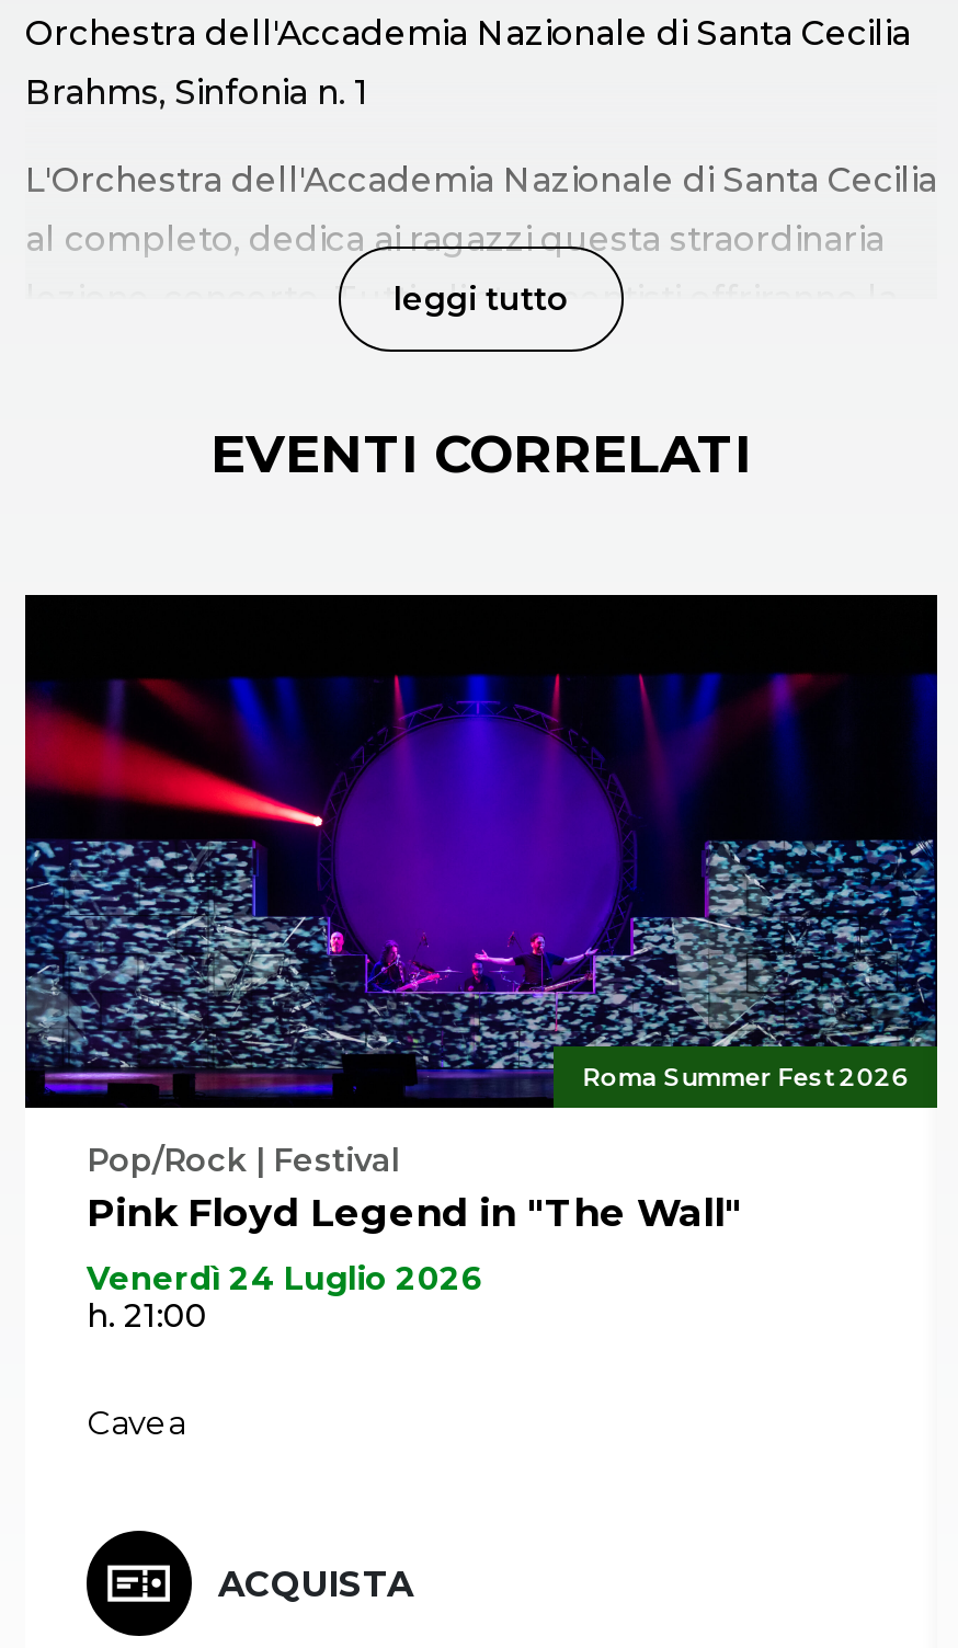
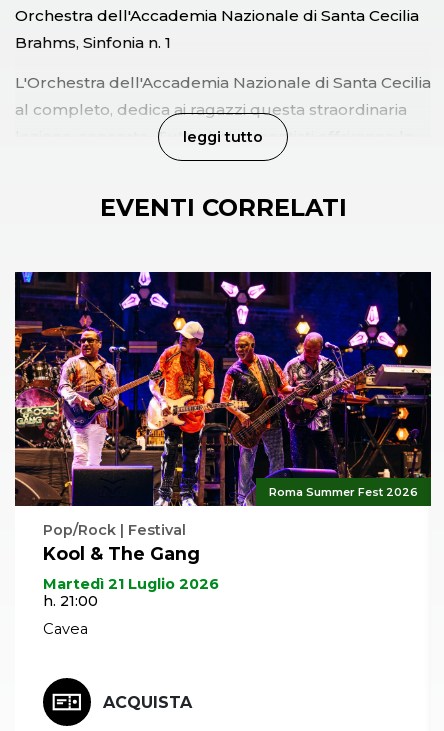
- [image]
- Pink Floyd Legend in "The Wall"
+ [image]
+ Kool & The Gang

- Venerdì 24 Luglio 2026
+ Martedì 21 Luglio 2026
